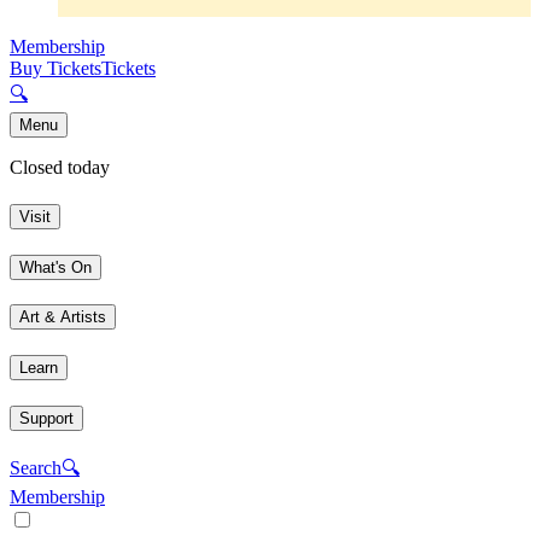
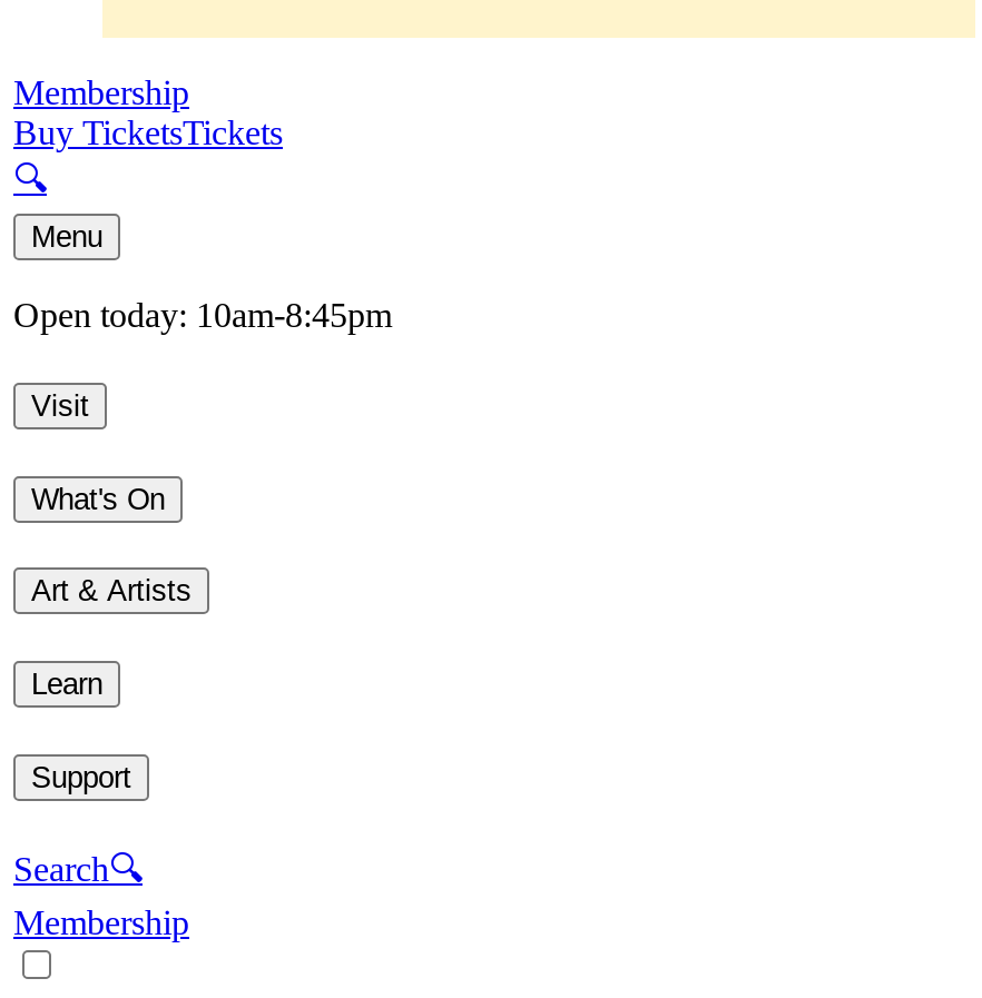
- Closed today
+ Open today: 10am-8:45pm
